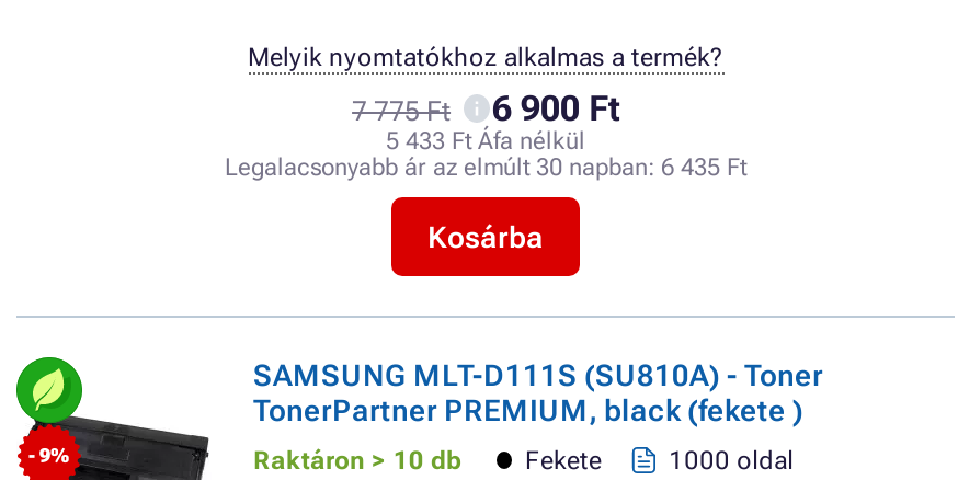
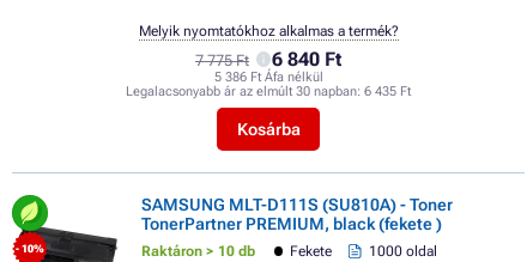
- 6 900 Ft
+ 6 840 Ft

- 5 433 Ft Áfa nélkül
+ 5 386 Ft Áfa nélkül

- - 9%
+ - 10%
